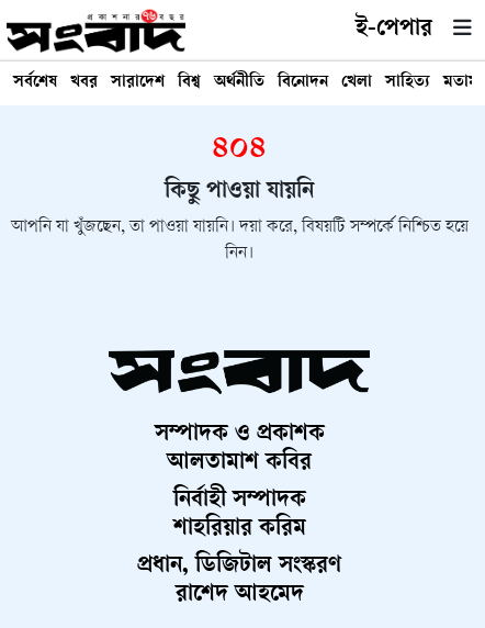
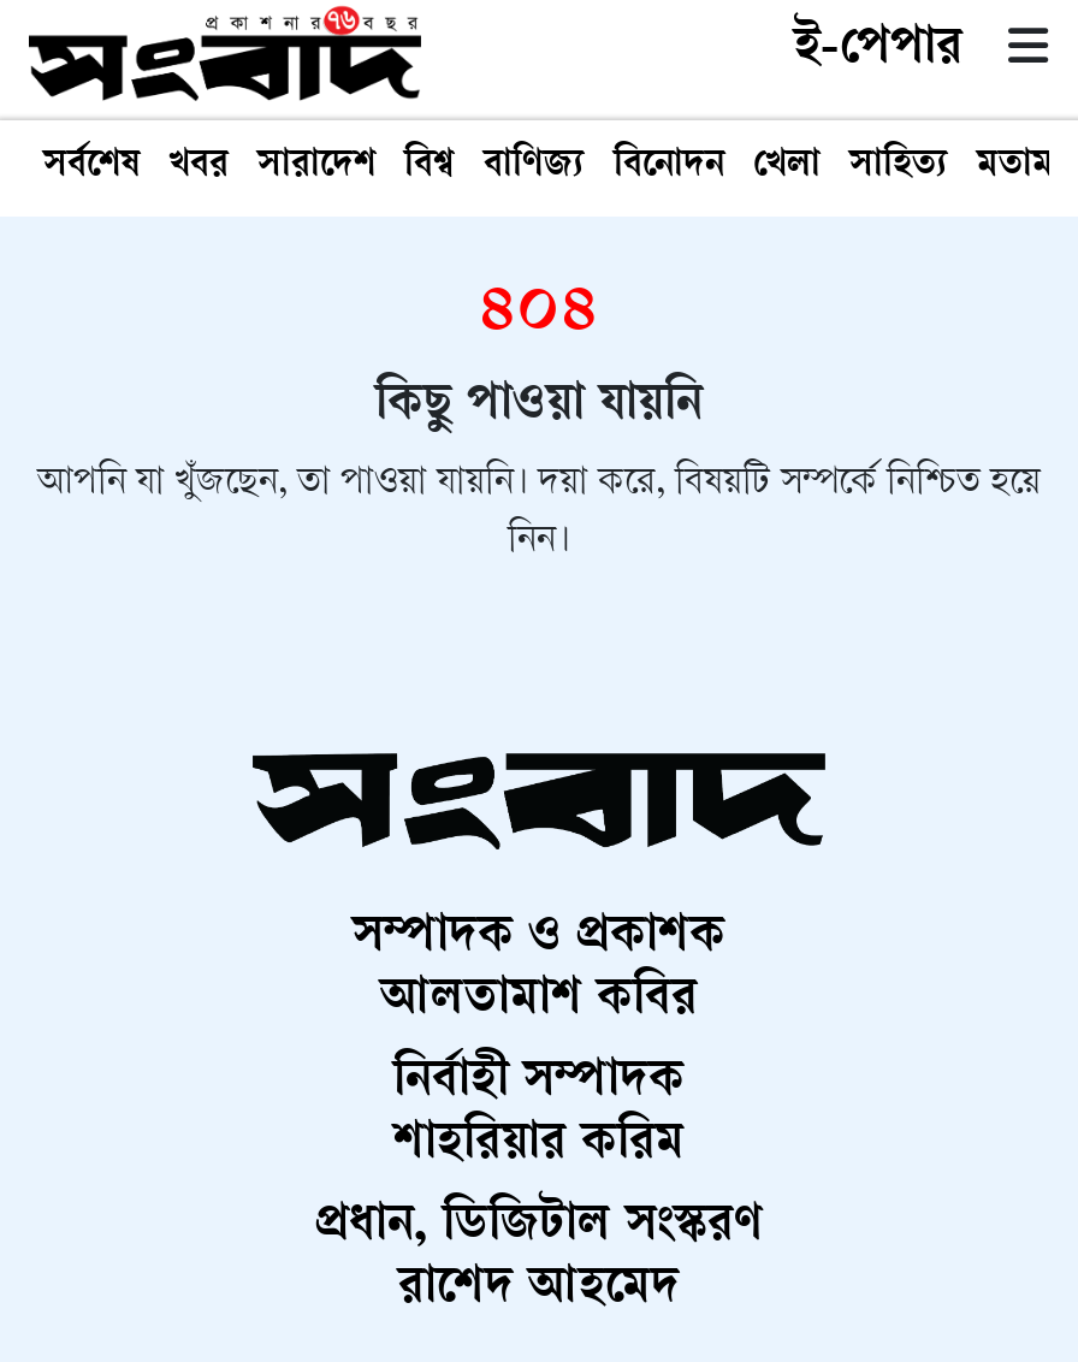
- অর্থনীতি
+ বাণিজ্য
